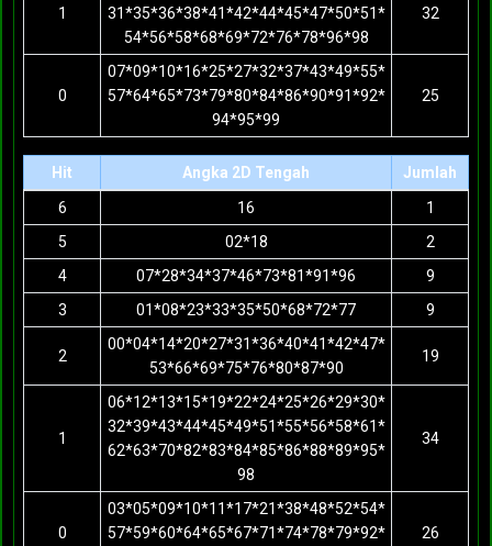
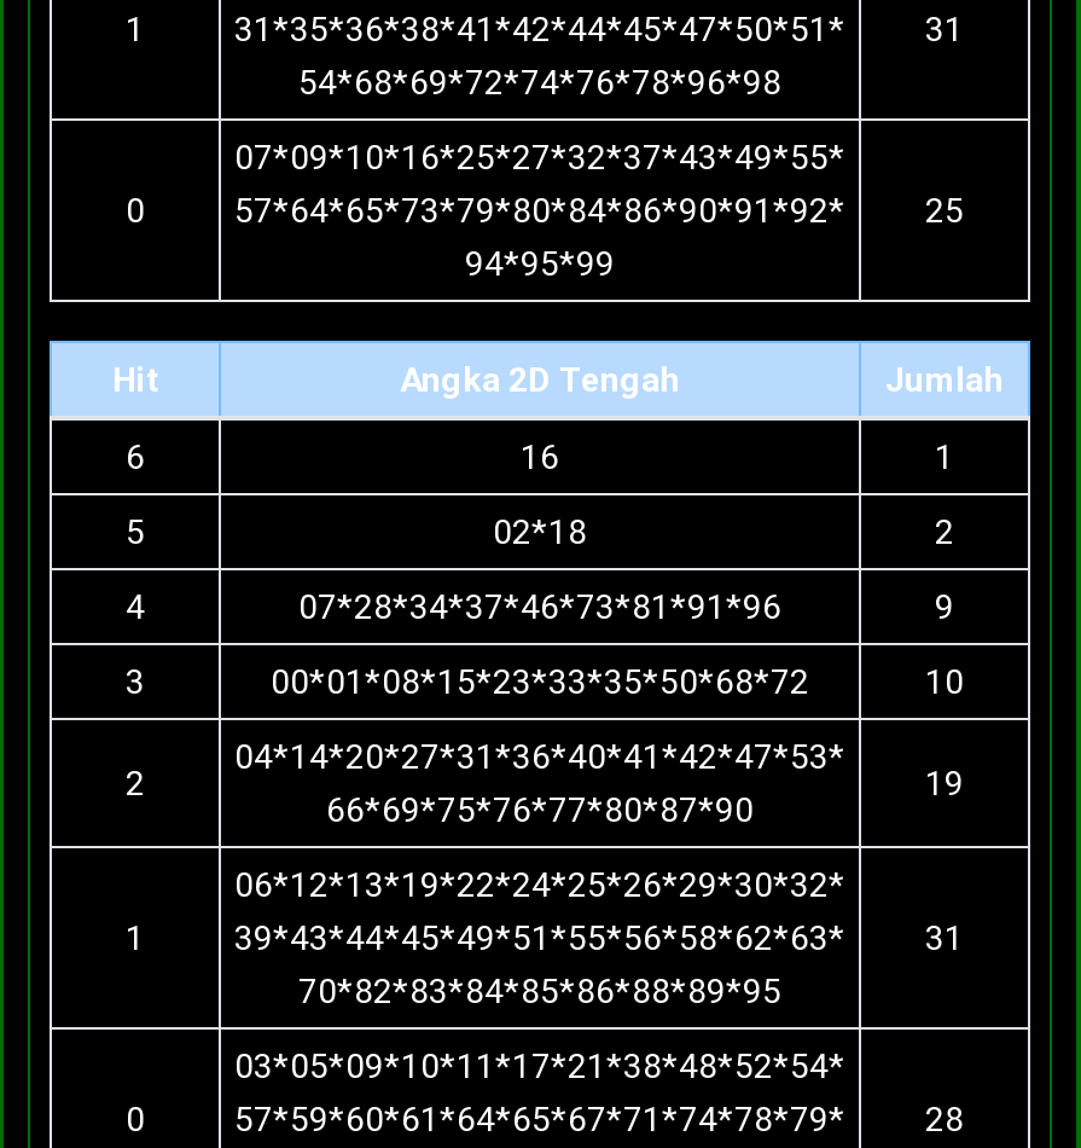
- 32
+ 31

- 54*56*58*68*69*72*76*78*96*98
+ 54*68*69*72*74*76*78*96*98

- 01*08*23*33*35*50*68*72*77
+ 00*01*08*15*23*33*35*50*68*72

- 9
+ 10

- 00*04*14*20*27*31*36*40*41*42*47*
+ 04*14*20*27*31*36*40*41*42*47*53*

- 53*66*69*75*76*80*87*90
+ 66*69*75*76*77*80*87*90

- 06*12*13*15*19*22*24*25*26*29*30*
- 32*39*43*44*45*49*51*55*56*58*61*
- 62*63*70*82*83*84*85*86*88*89*95*
- 98
+ 06*12*13*19*22*24*25*26*29*30*32*
+ 39*43*44*45*49*51*55*56*58*62*63*
+ 70*82*83*84*85*86*88*89*95

- 34
+ 31

- 57*59*60*64*65*67*71*74*78*79*92*
+ 57*59*60*61*64*65*67*71*74*78*79*

- 26
+ 28
